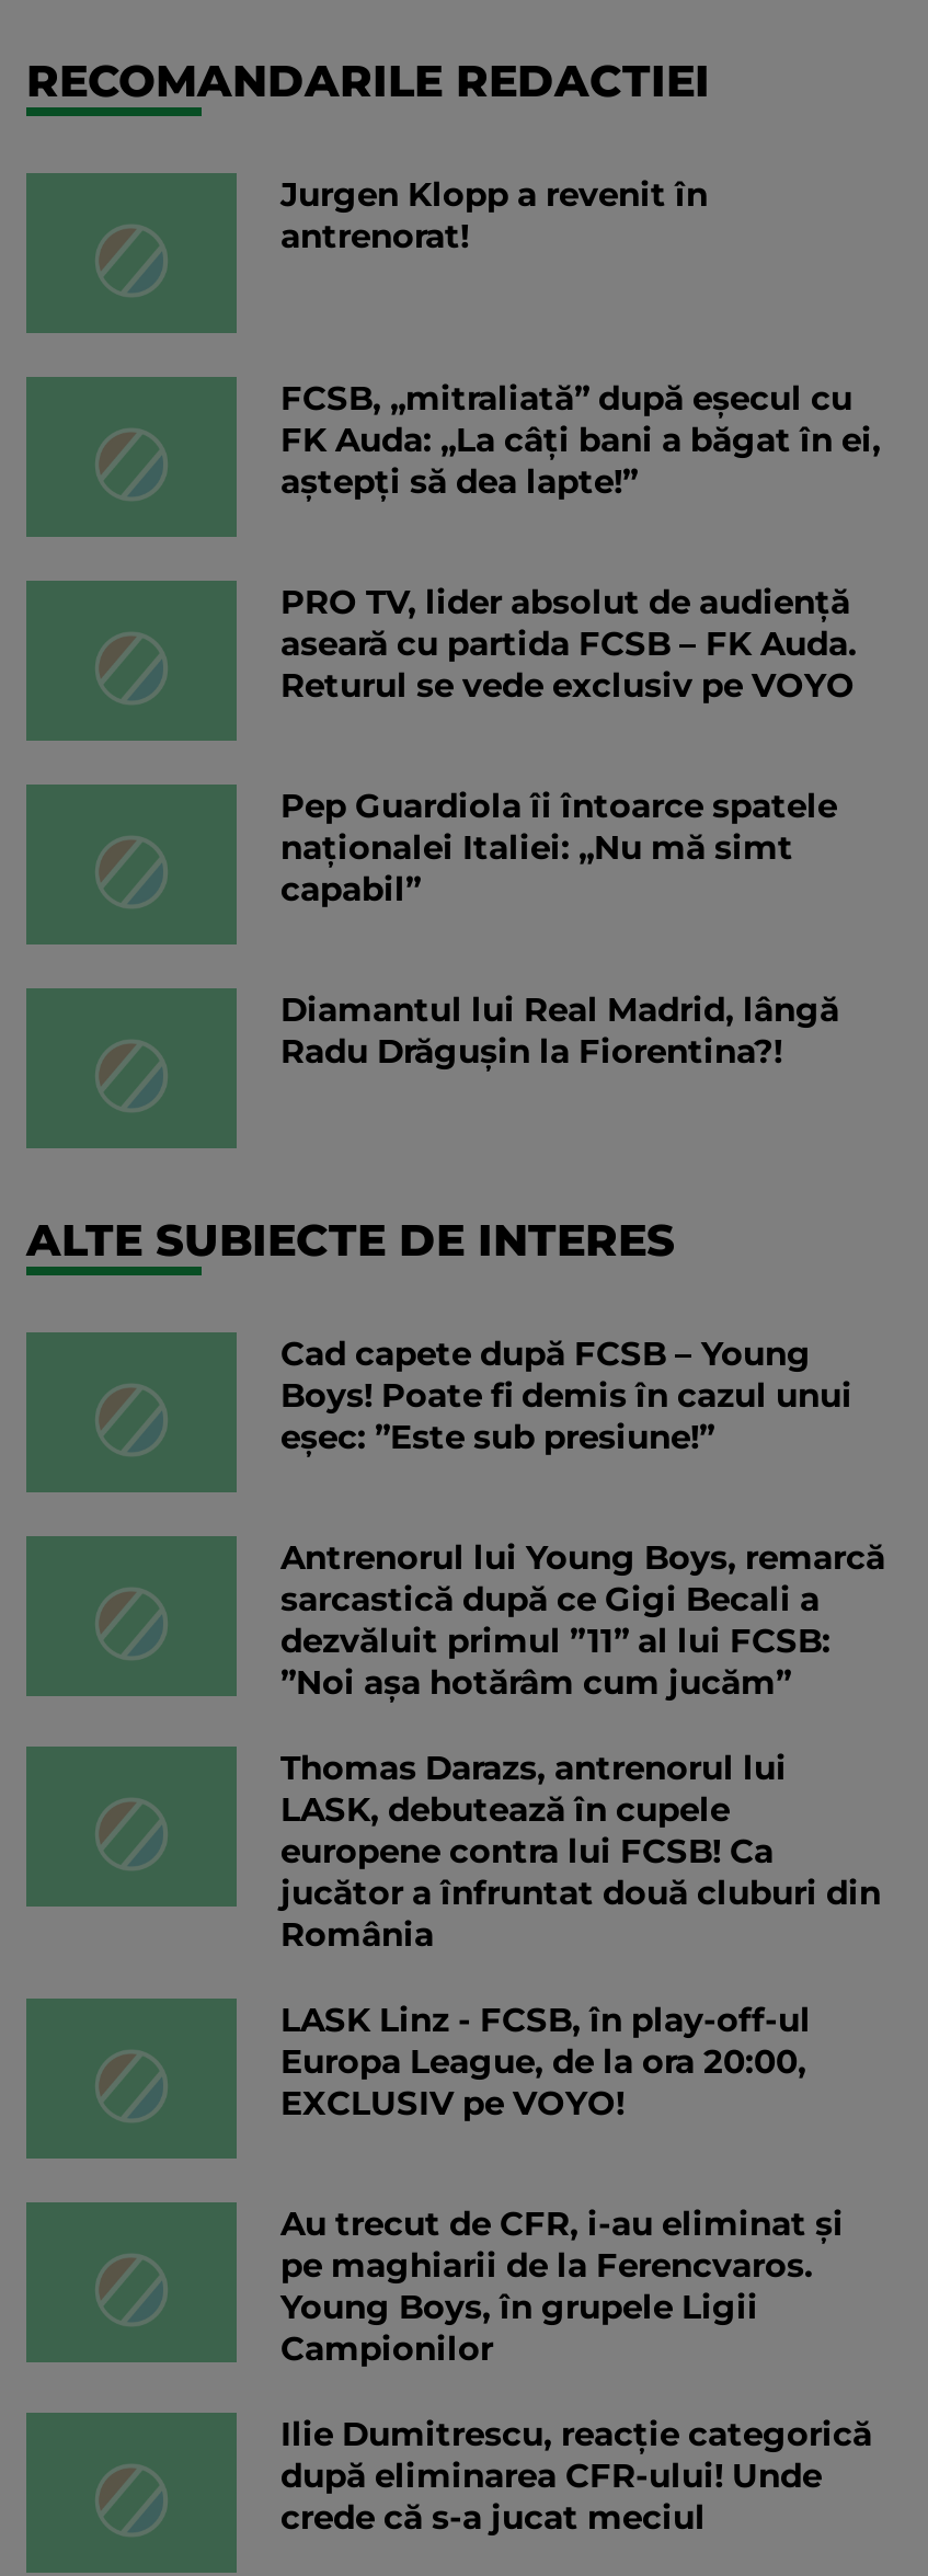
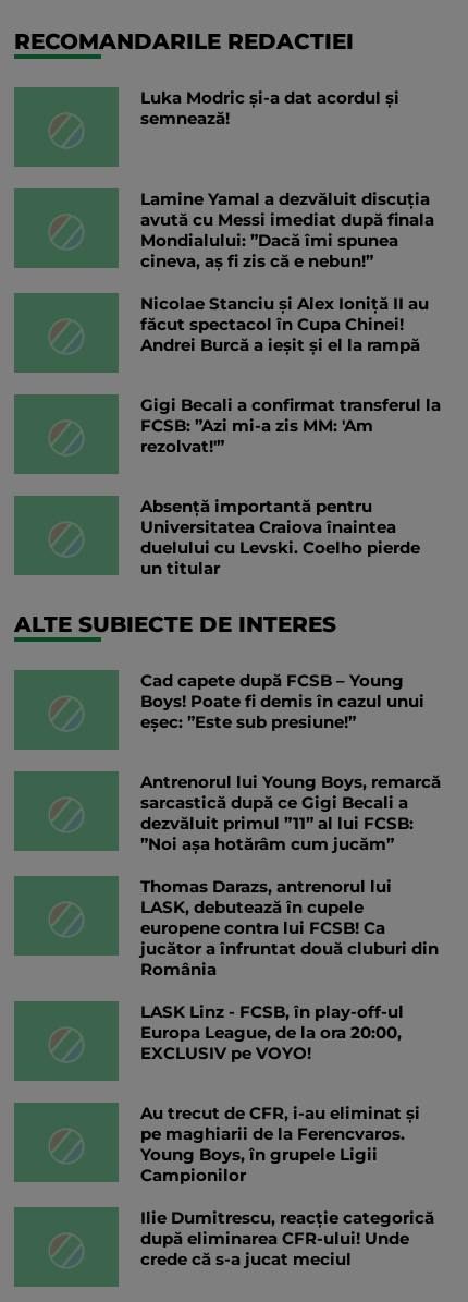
- Jurgen Klopp a revenit în
- antrenorat!
+ Luka Modric și-a dat acordul și
+ semnează!

- FCSB, „mitraliată” după eșecul cu
- FK Auda: „La câți bani a băgat în ei,
- aștepți să dea lapte!”
+ Lamine Yamal a dezvăluit discuția
+ avută cu Messi imediat după finala
+ Mondialului: ”Dacă îmi spunea
+ cineva, aș fi zis că e nebun!”

- PRO TV, lider absolut de audiență
- aseară cu partida FCSB – FK Auda.
- Returul se vede exclusiv pe VOYO
+ Nicolae Stanciu şi Alex Ioniţă II au
+ făcut spectacol în Cupa Chinei!
+ Andrei Burcă a ieșit și el la rampă

- Pep Guardiola îi întoarce spatele
- naționalei Italiei: „Nu mă simt
- capabil”
+ Gigi Becali a confirmat transferul la
+ FCSB: ”Azi mi-a zis MM: 'Am
+ rezolvat!'”

- Diamantul lui Real Madrid, lângă
- Radu Drăgușin la Fiorentina?!
+ Absență importantă pentru
+ Universitatea Craiova înaintea
+ duelului cu Levski. Coelho pierde
+ un titular
